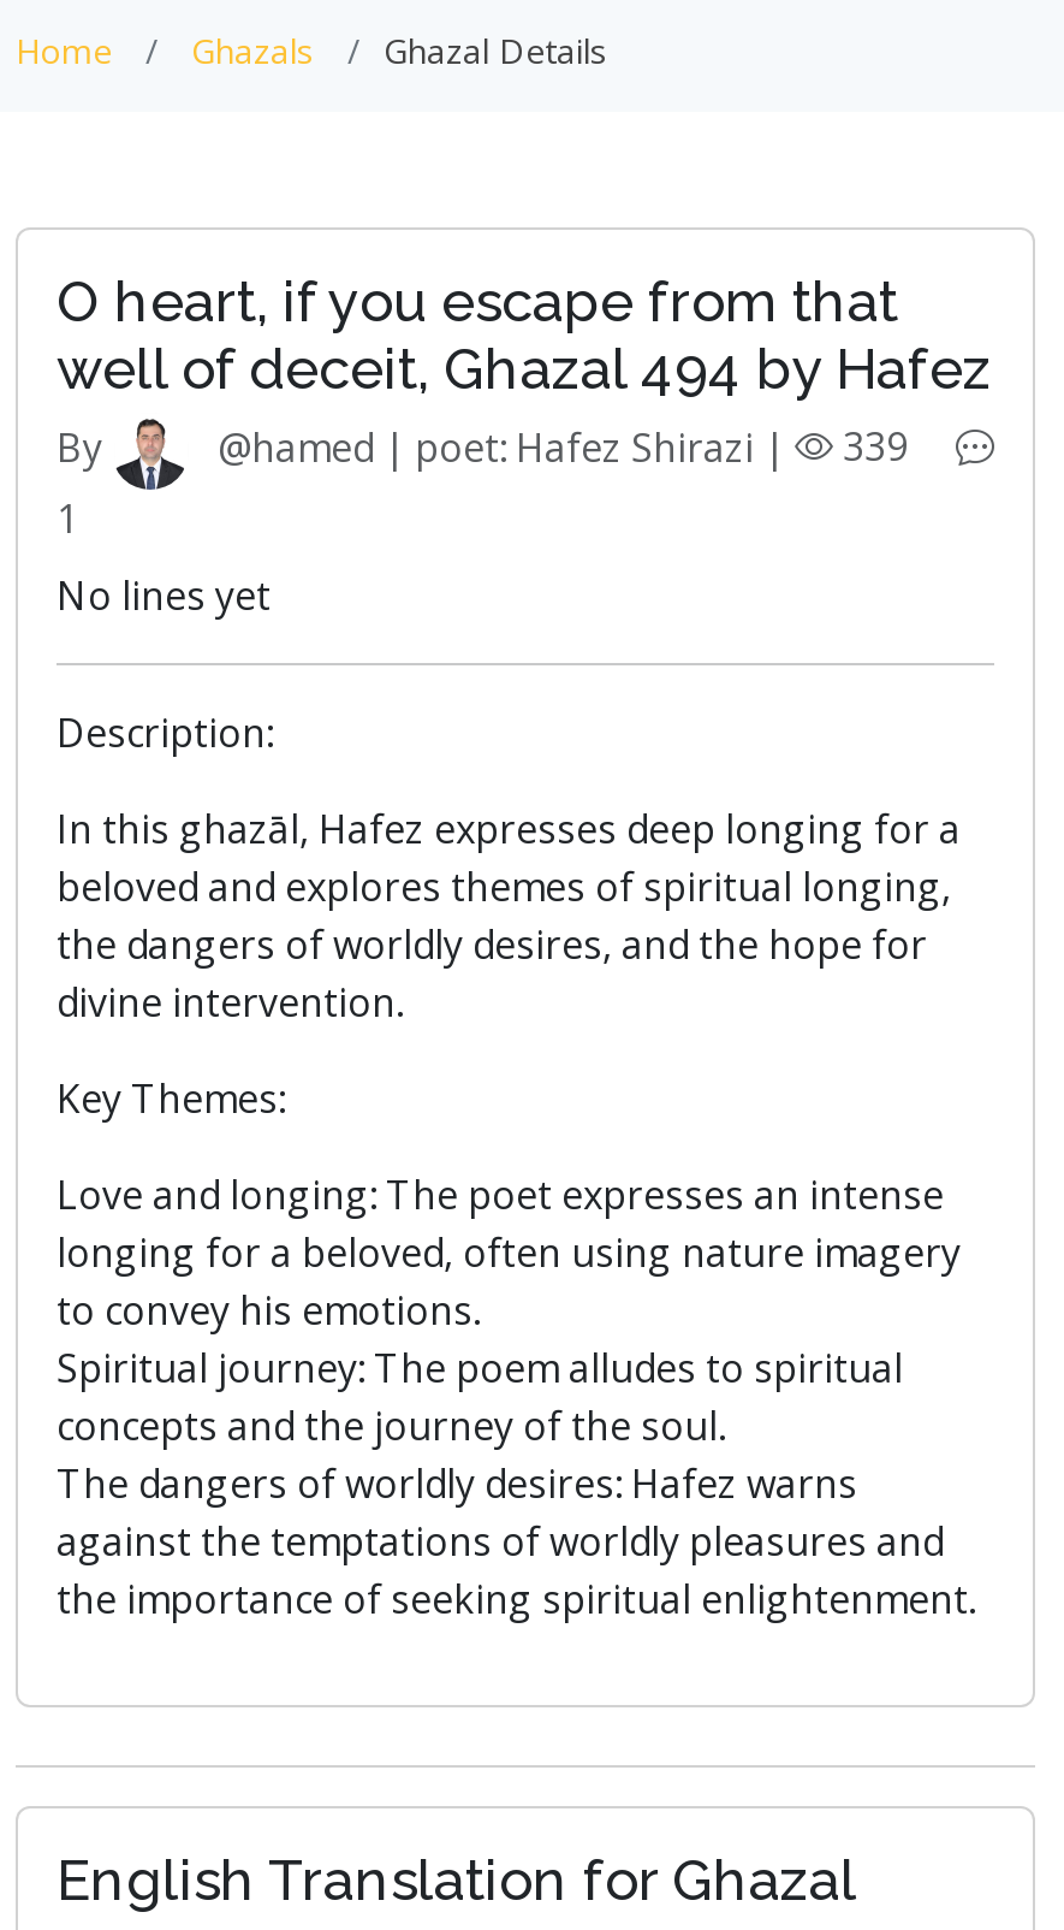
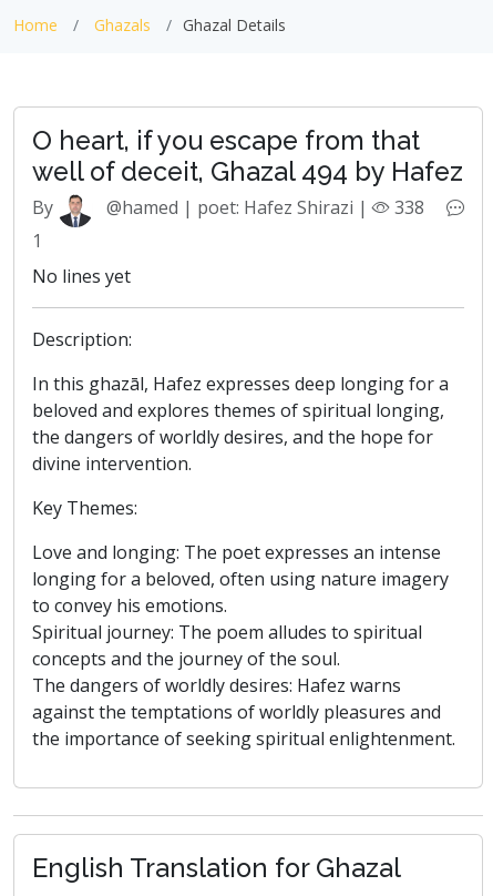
- 339
+ 338
